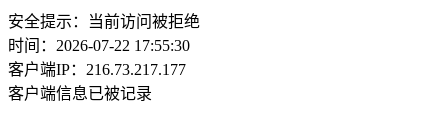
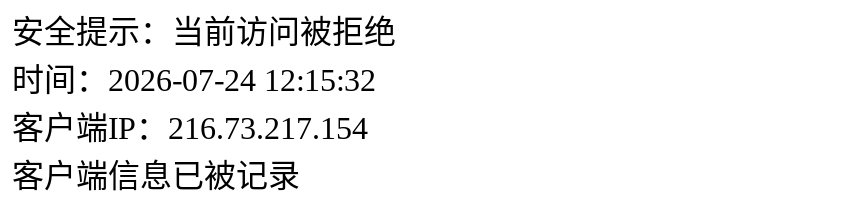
- 时间：2026-07-22 17:55:30
+ 时间：2026-07-24 12:15:32

- 客户端IP：216.73.217.177
+ 客户端IP：216.73.217.154
